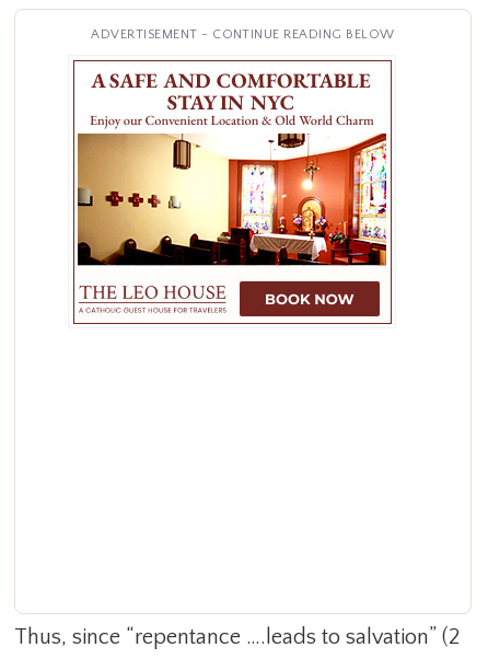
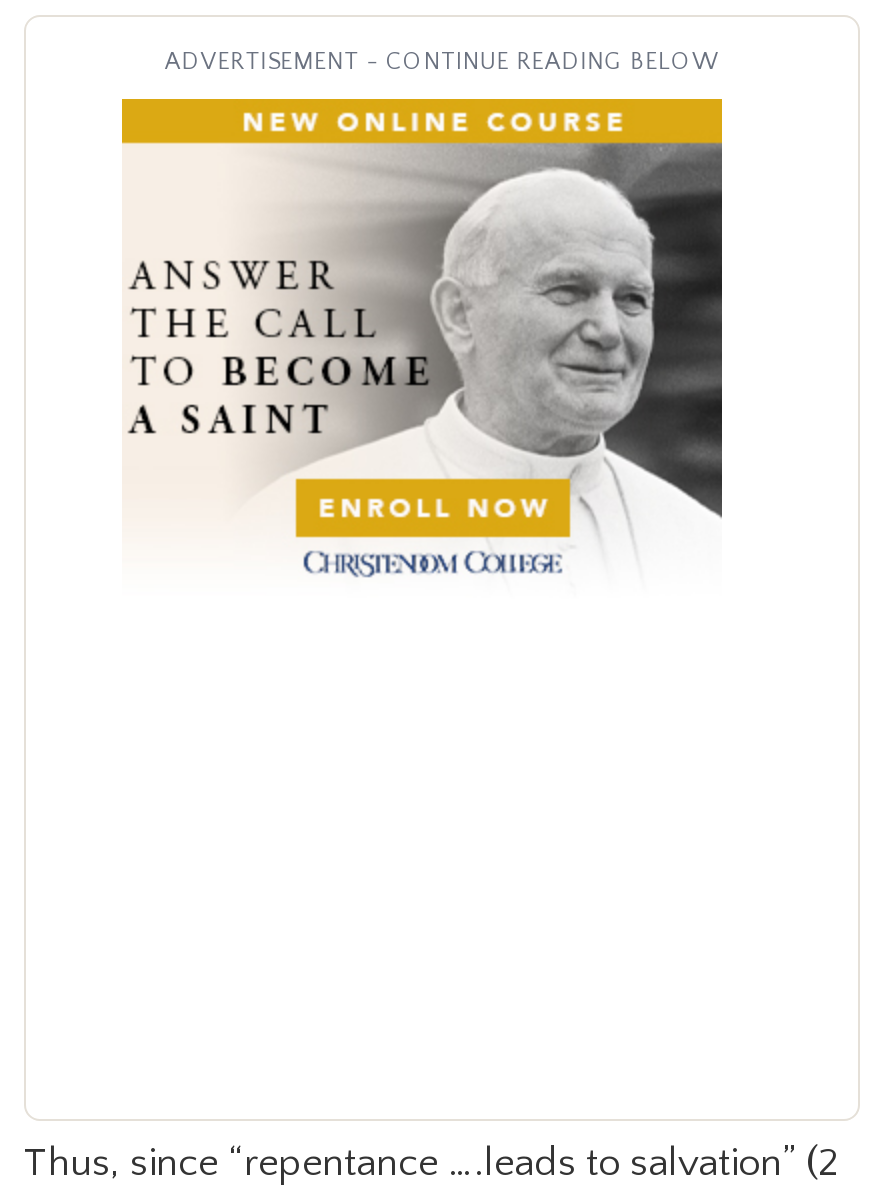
- [image]
+ [image]
